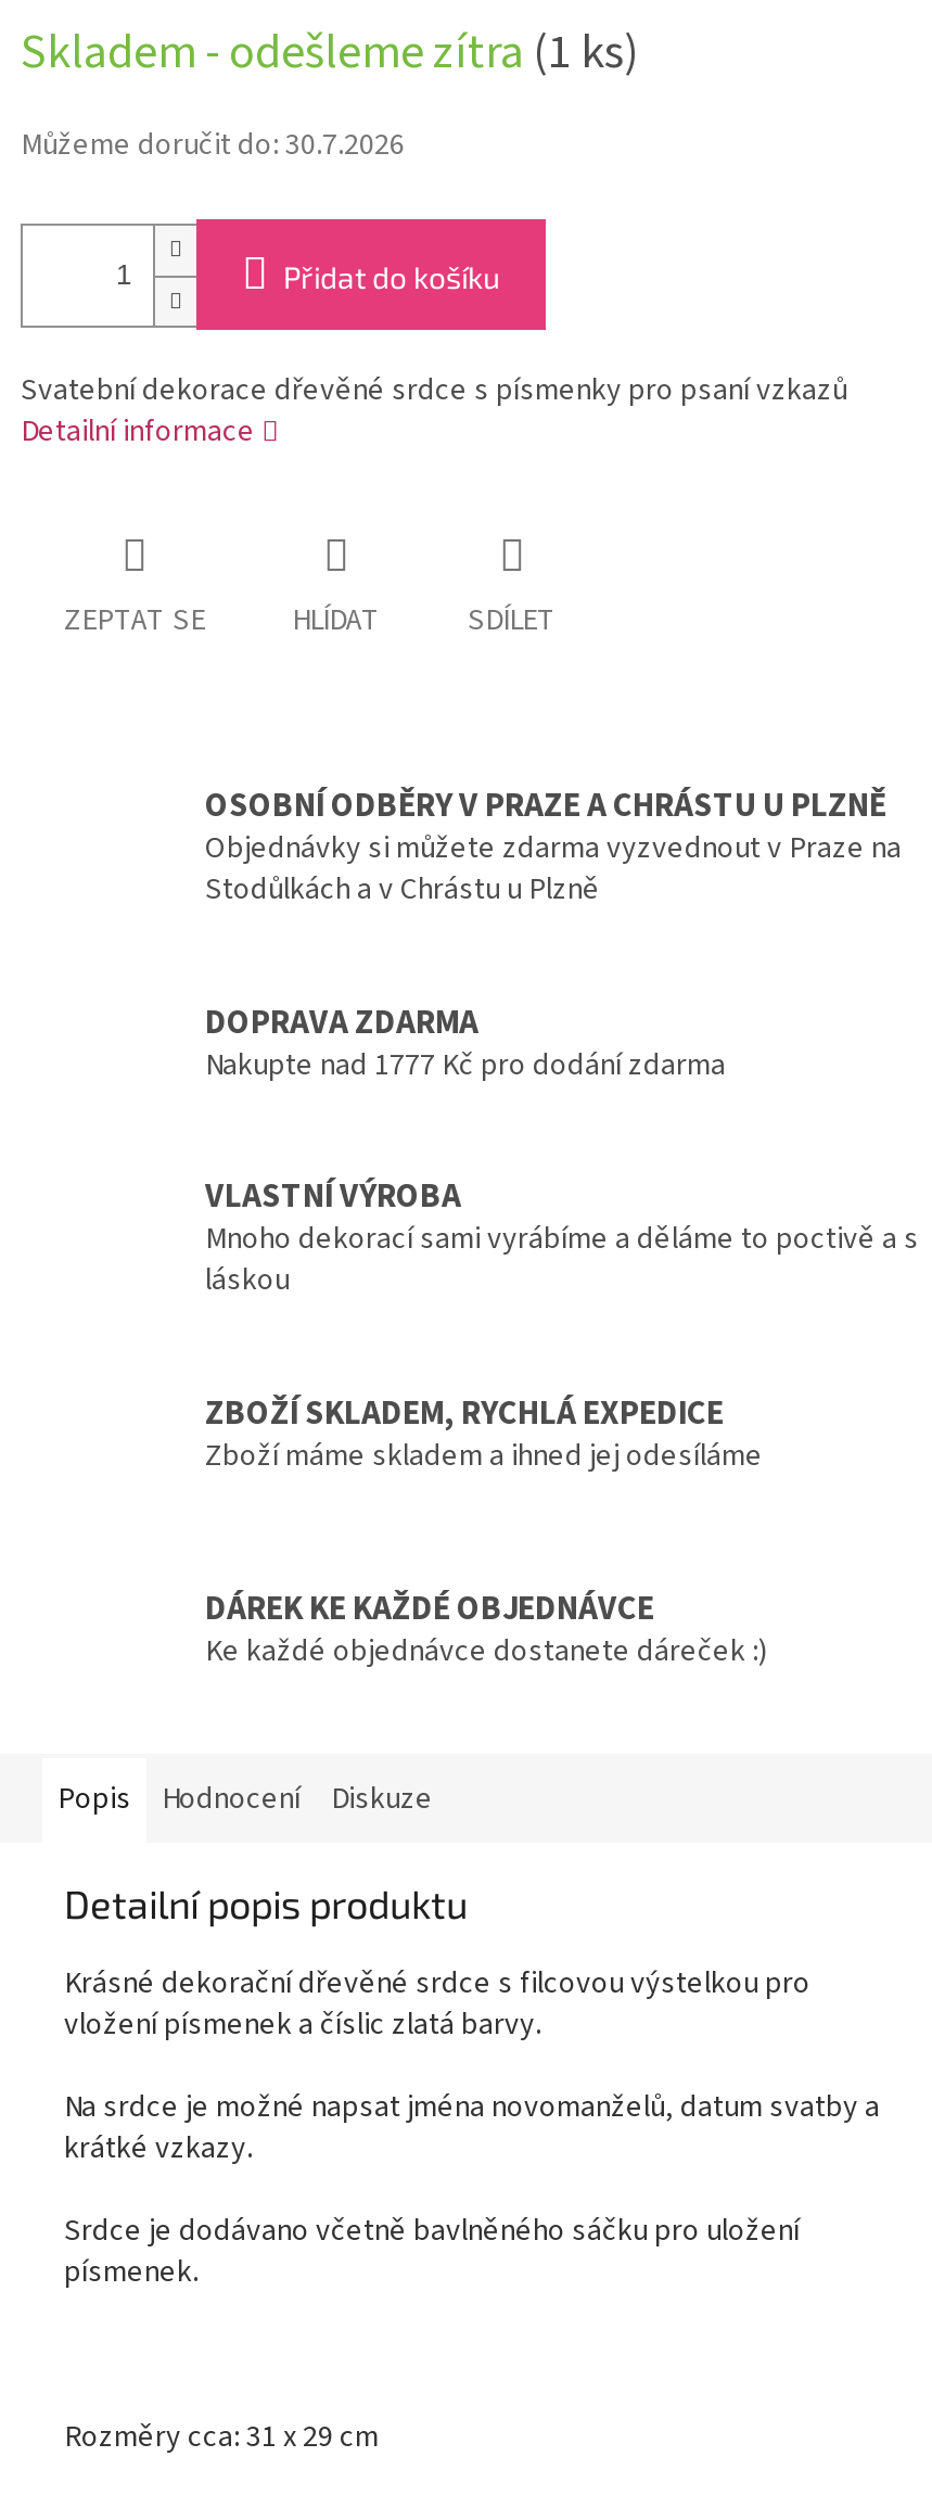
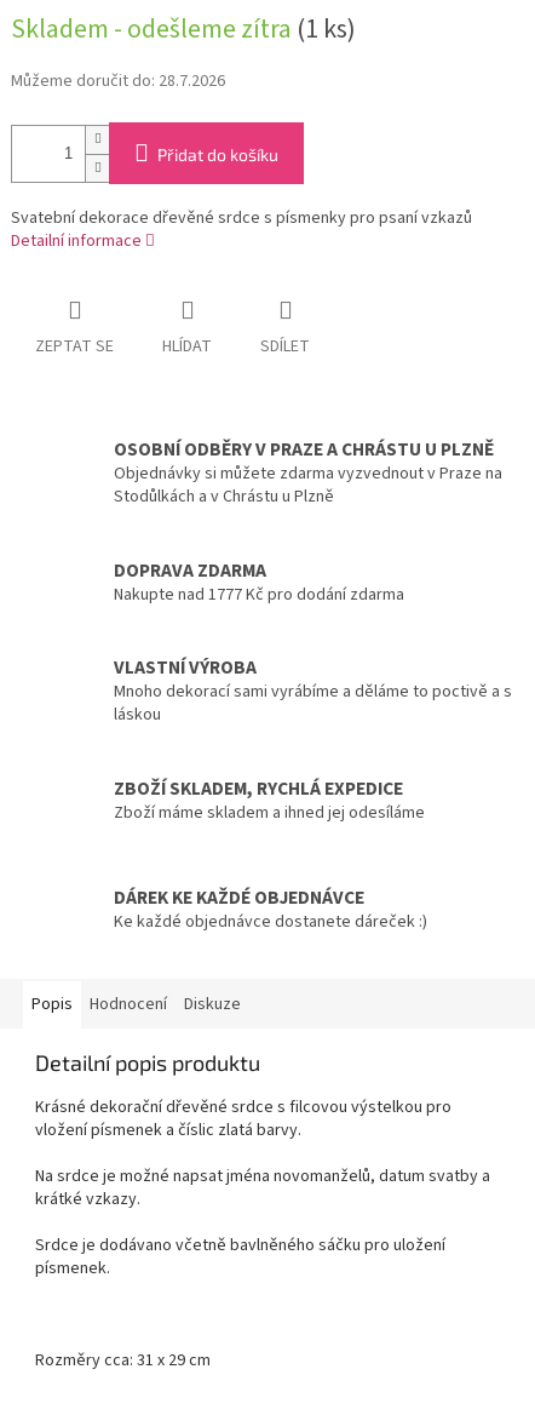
- Můžeme doručit do: 30.7.2026
+ Můžeme doručit do: 28.7.2026
